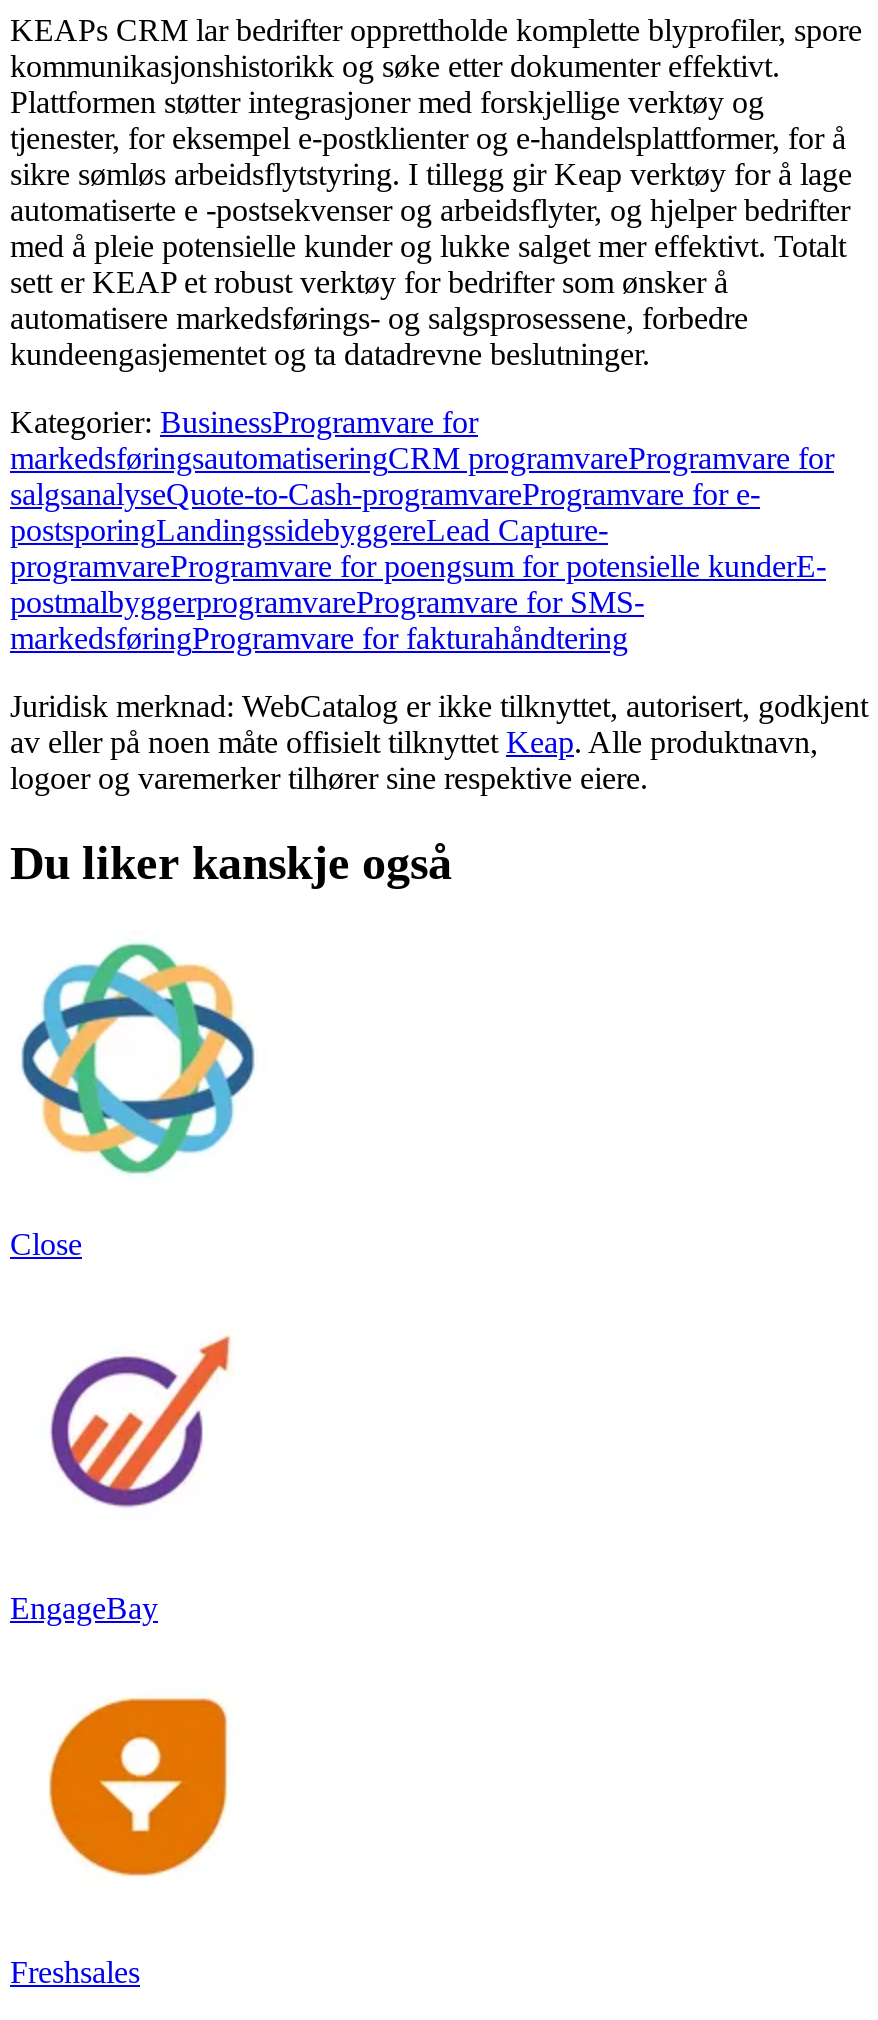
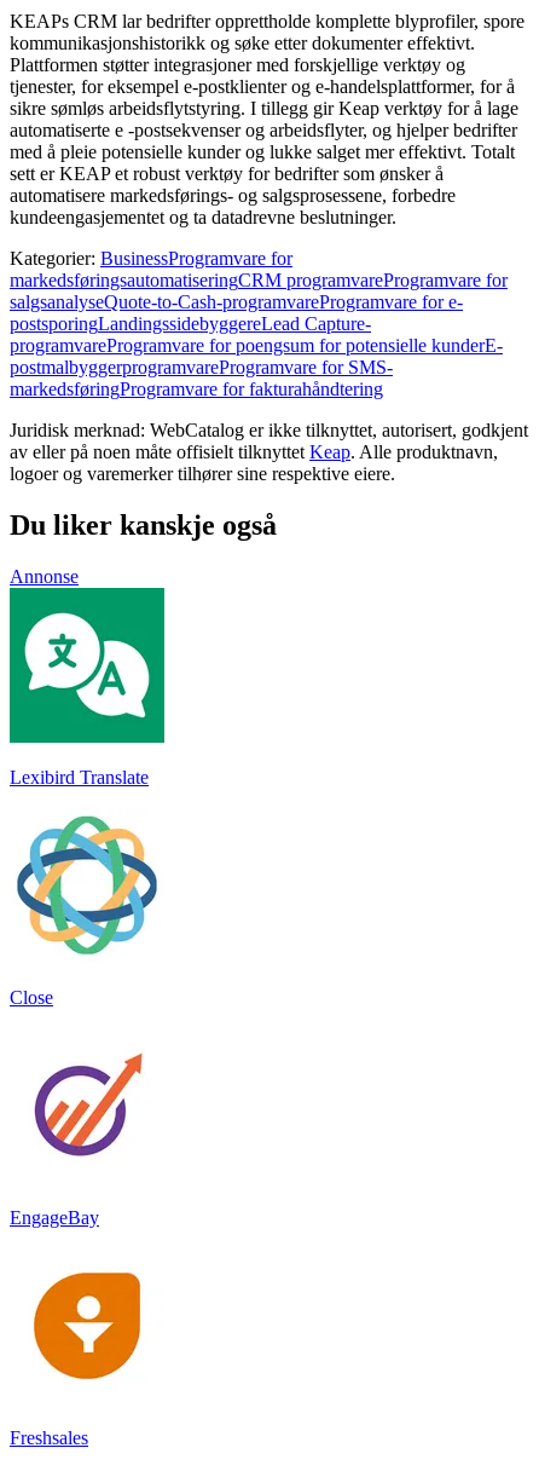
+ [image]
+ Annonse

+ Lexibird Translate
